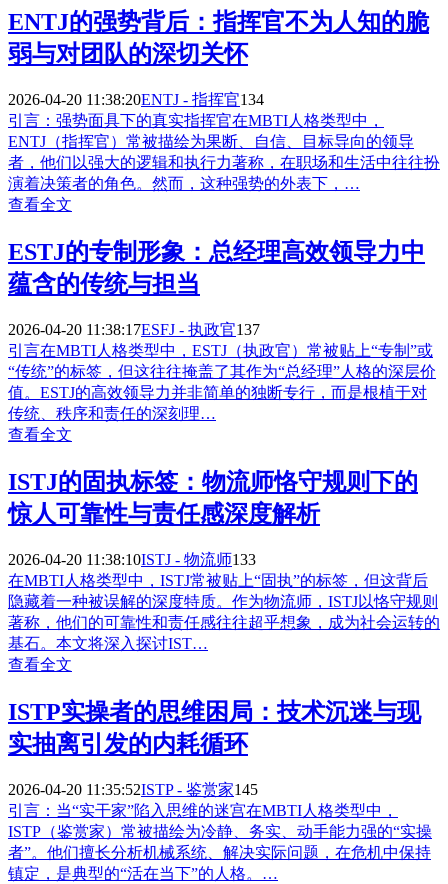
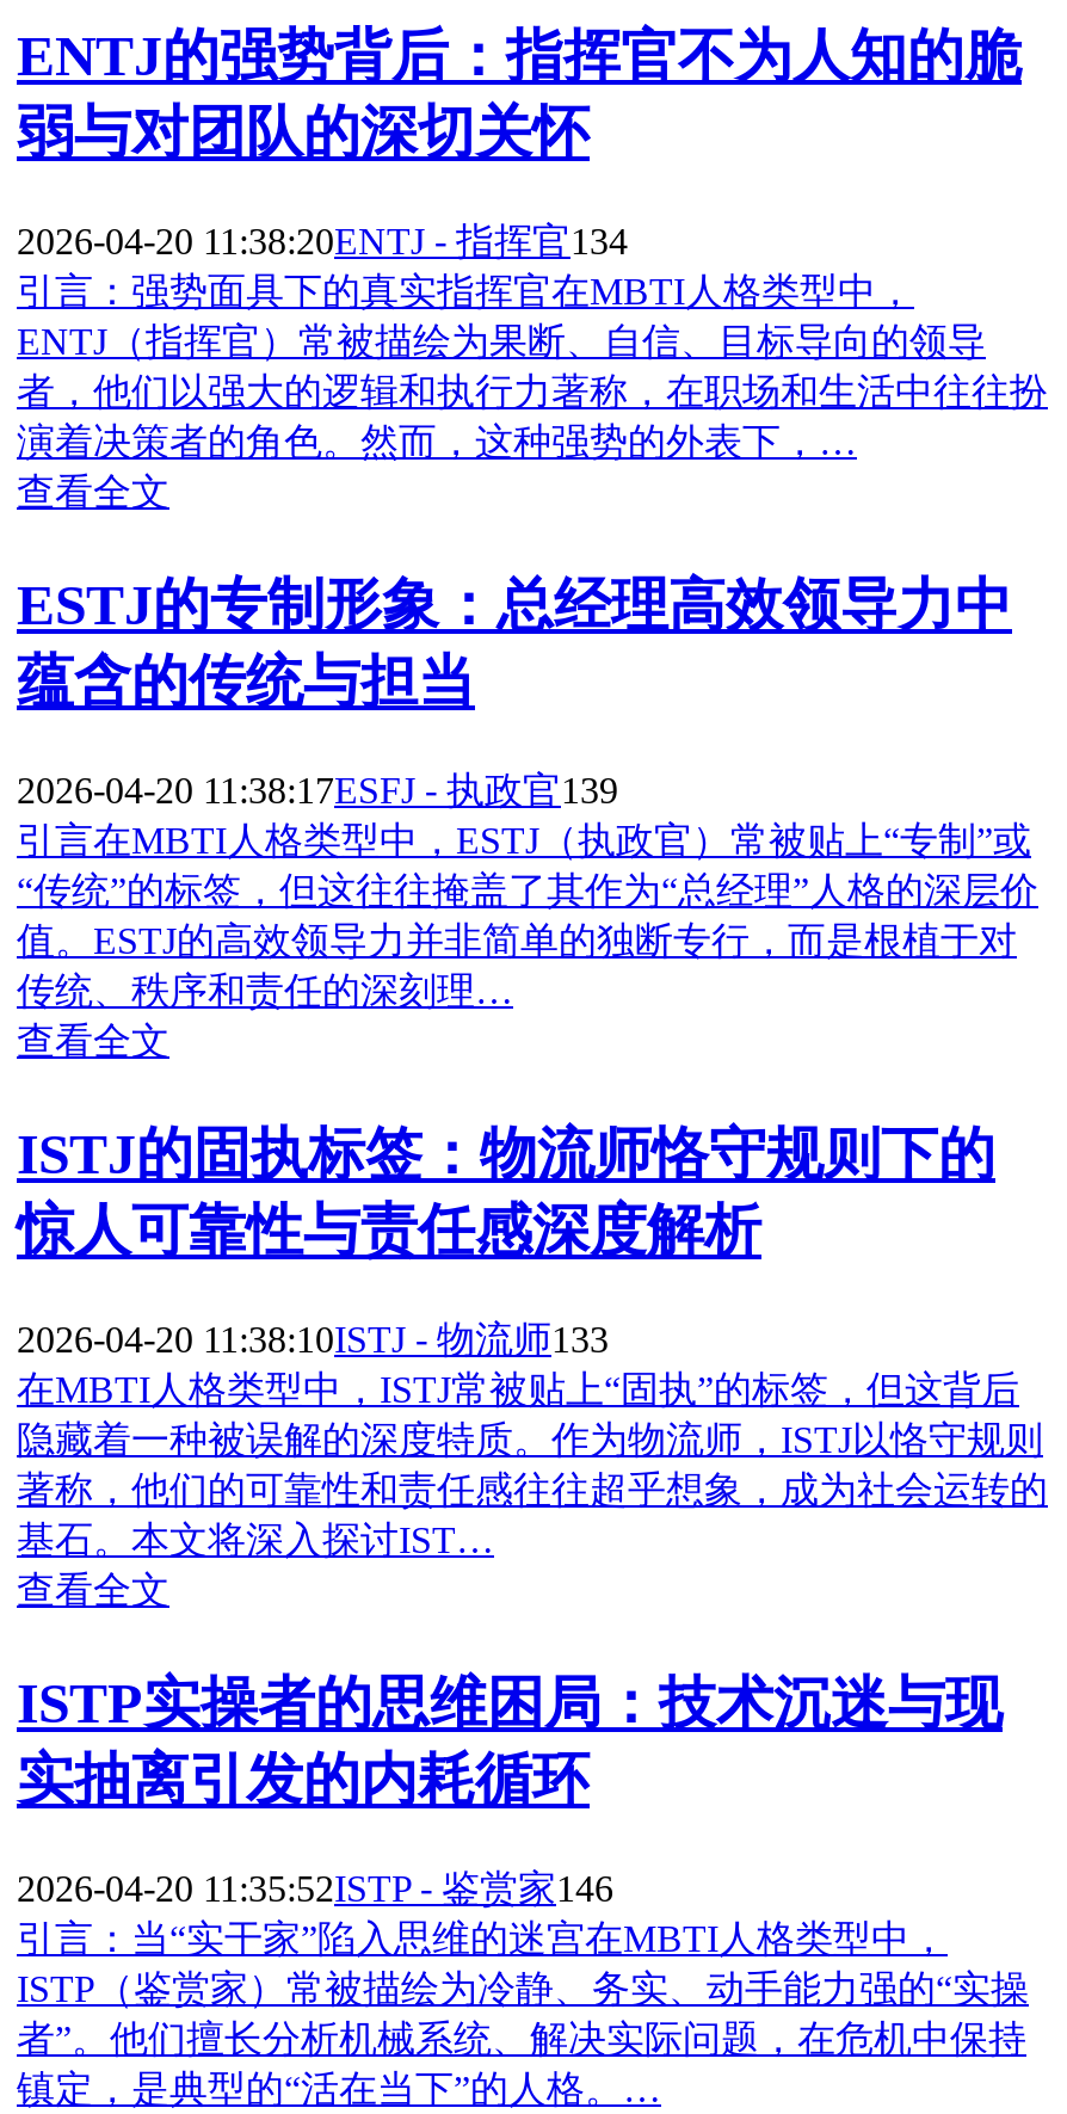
- 2026-04-20 11:38:17ESFJ - 执政官137
+ 2026-04-20 11:38:17ESFJ - 执政官139

- 2026-04-20 11:35:52ISTP - 鉴赏家145
+ 2026-04-20 11:35:52ISTP - 鉴赏家146
